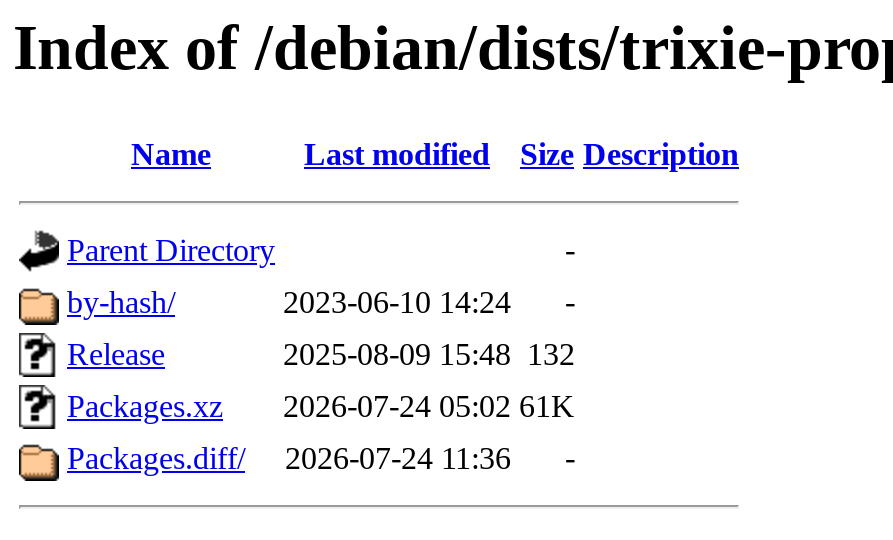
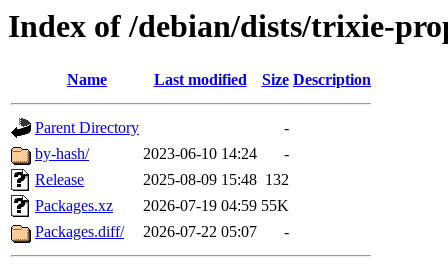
- Packages.xz 2026-07-24 05:02 61K
+ Packages.xz 2026-07-19 04:59 55K

- 2026-07-24 11:36
+ 2026-07-22 05:07
